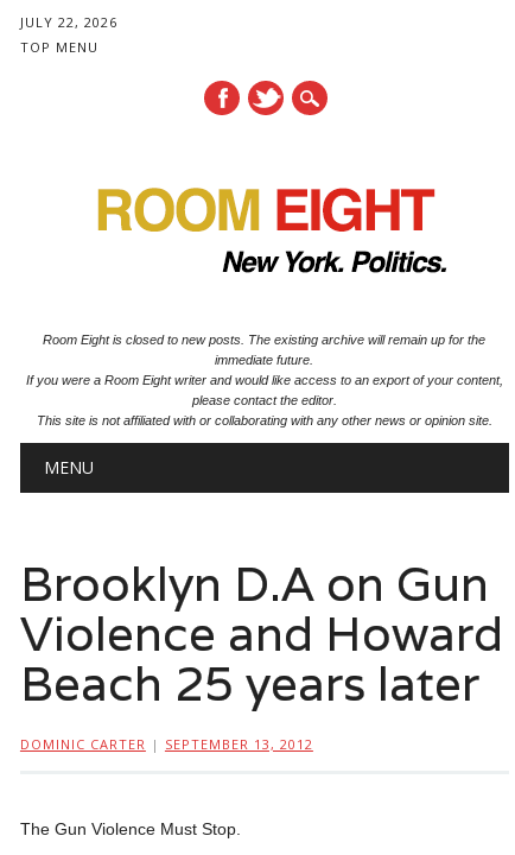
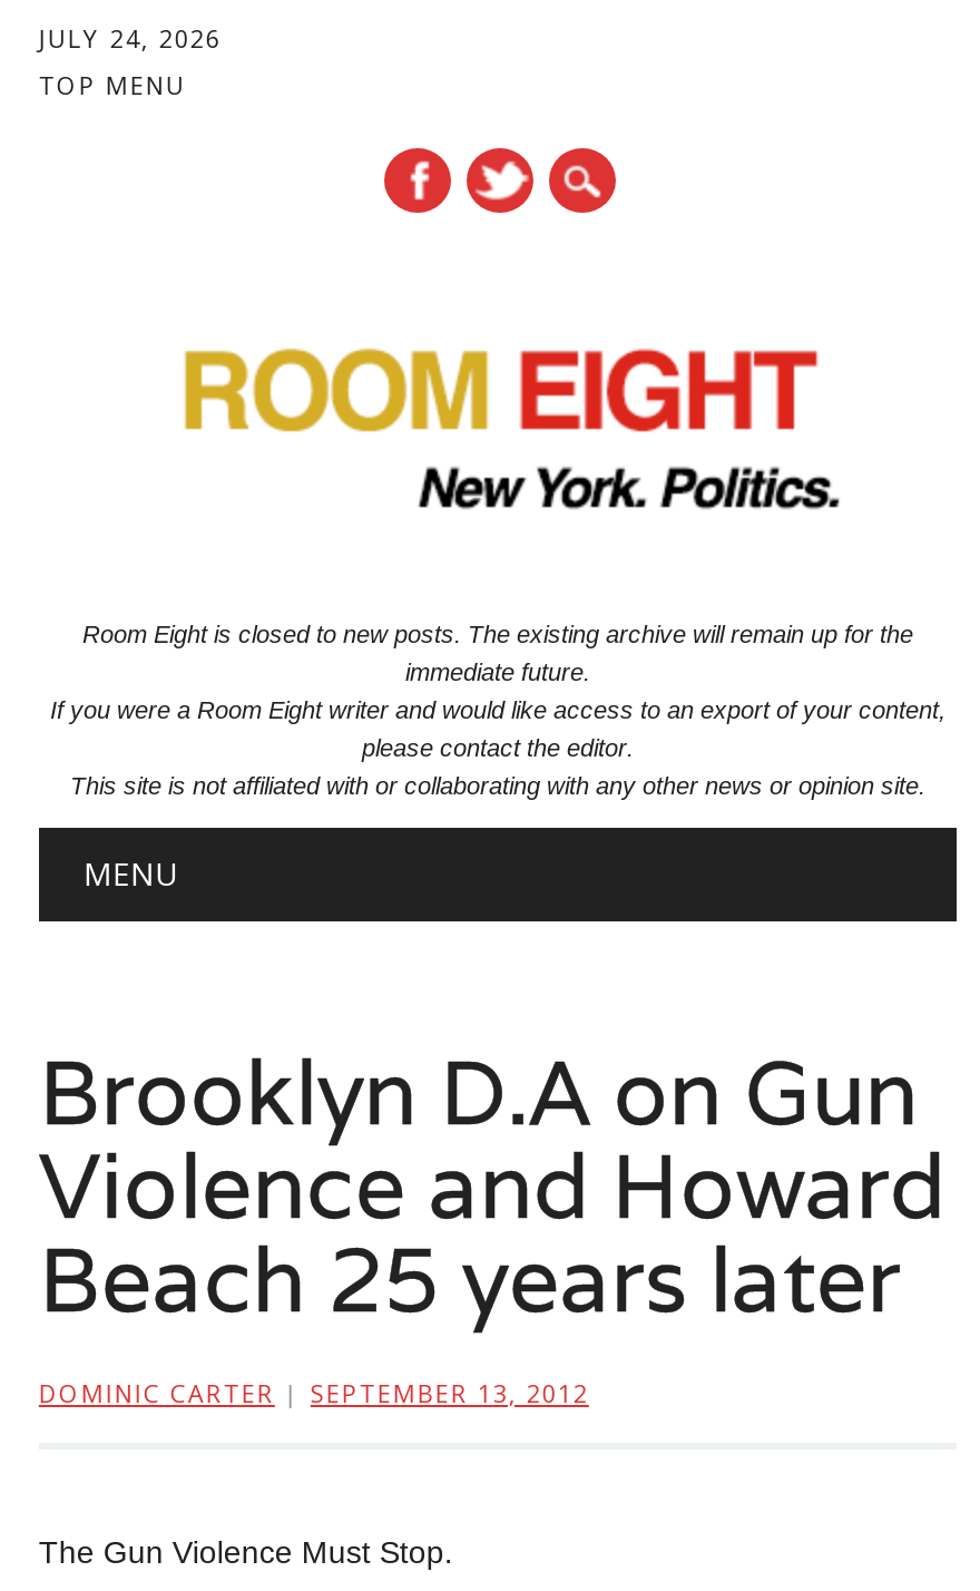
- JULY 22, 2026
+ JULY 24, 2026
